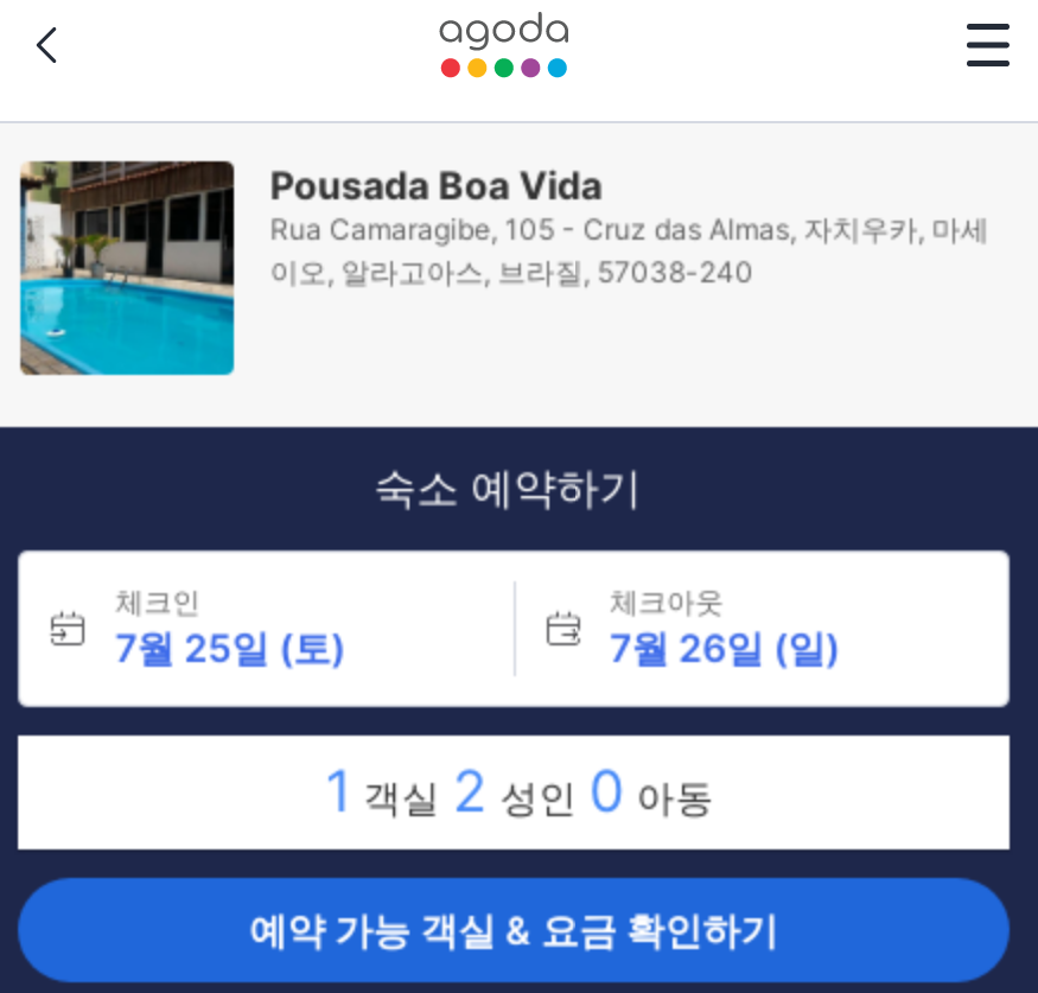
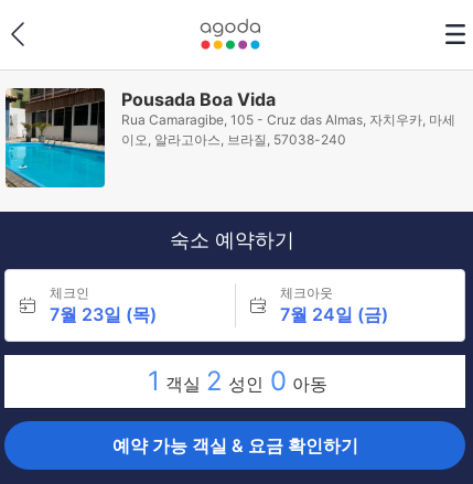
- 7월 25일 (토)
+ 7월 23일 (목)

- 7월 26일 (일)
+ 7월 24일 (금)
